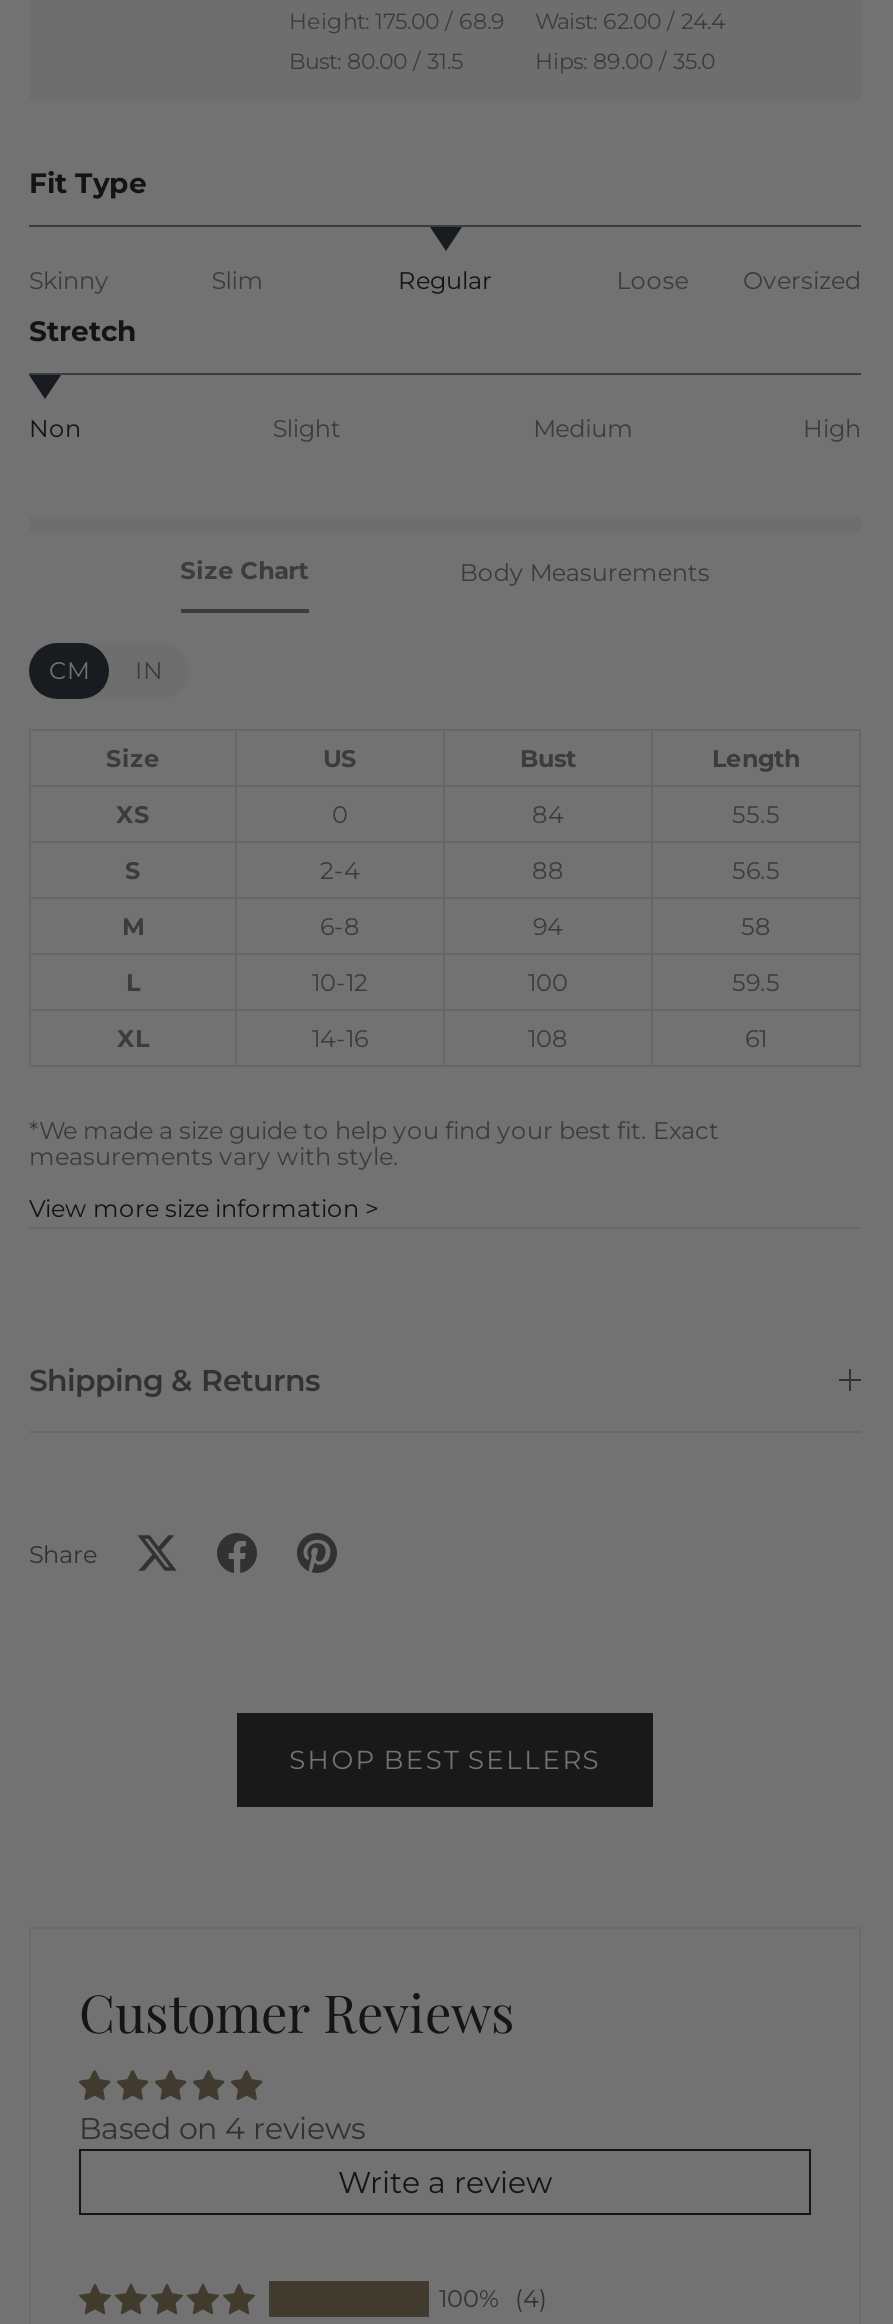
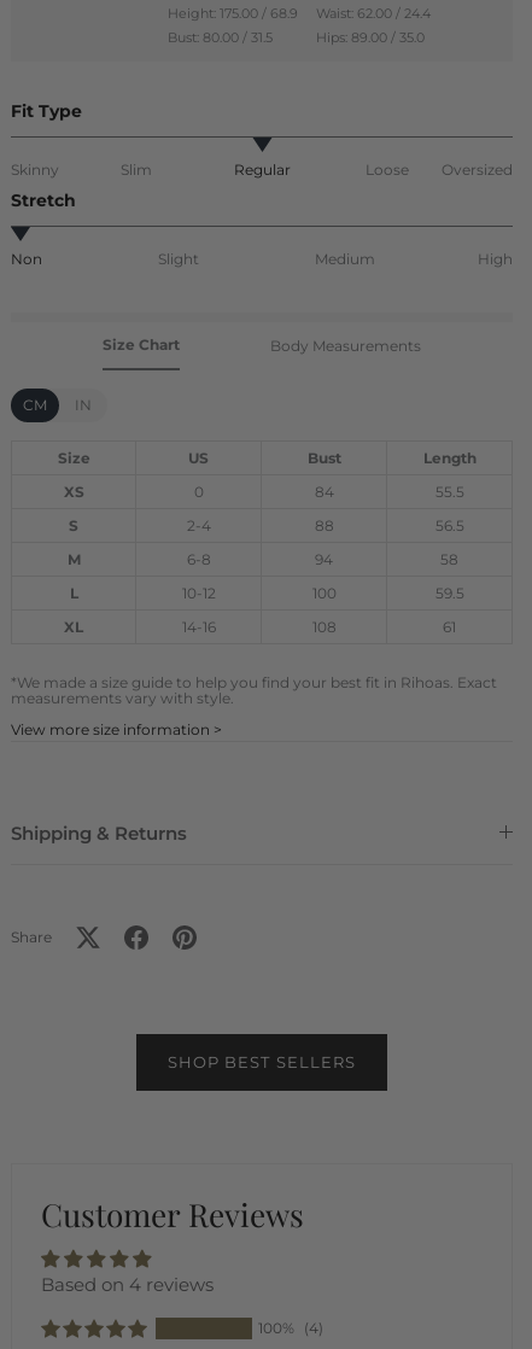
- *We made a size guide to help you find your best fit. Exact
+ *We made a size guide to help you find your best fit in Rihoas. Exact

- Write a review
